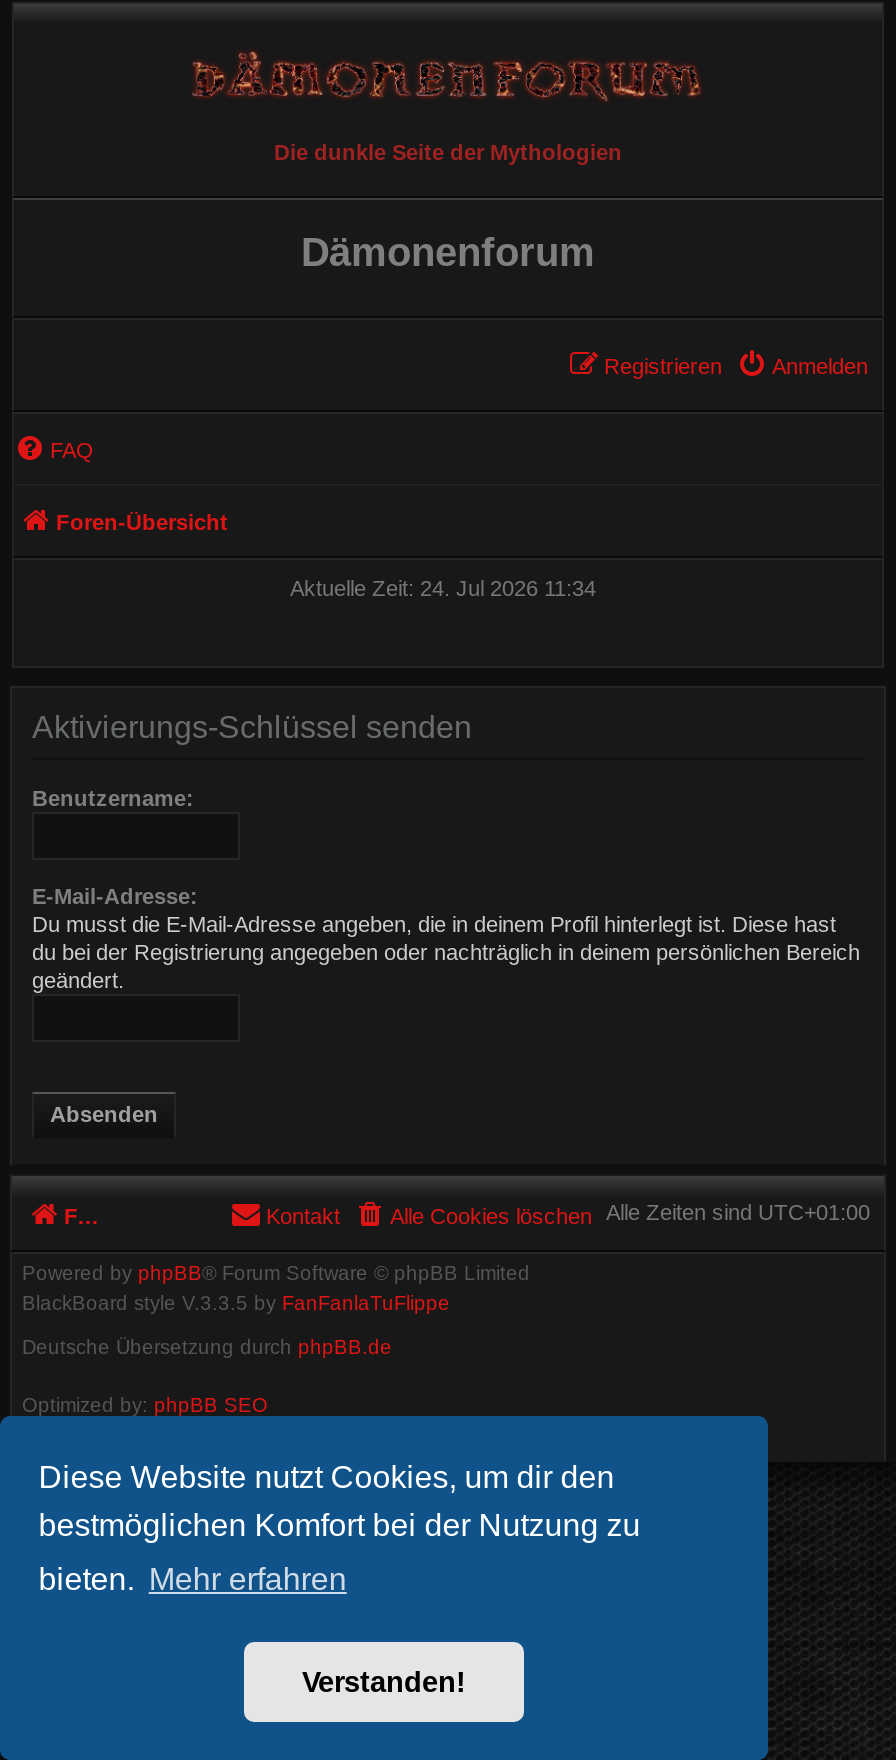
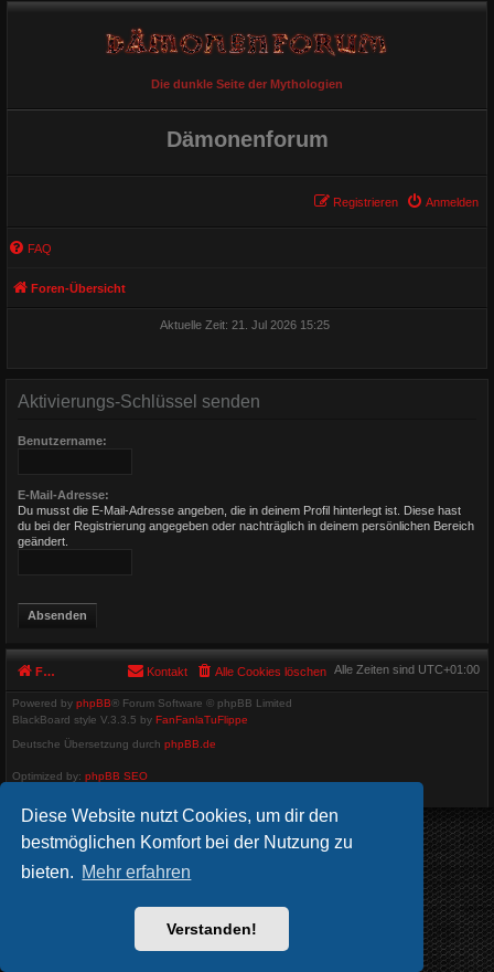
- Aktuelle Zeit: 24. Jul 2026 11:34
+ Aktuelle Zeit: 21. Jul 2026 15:25
